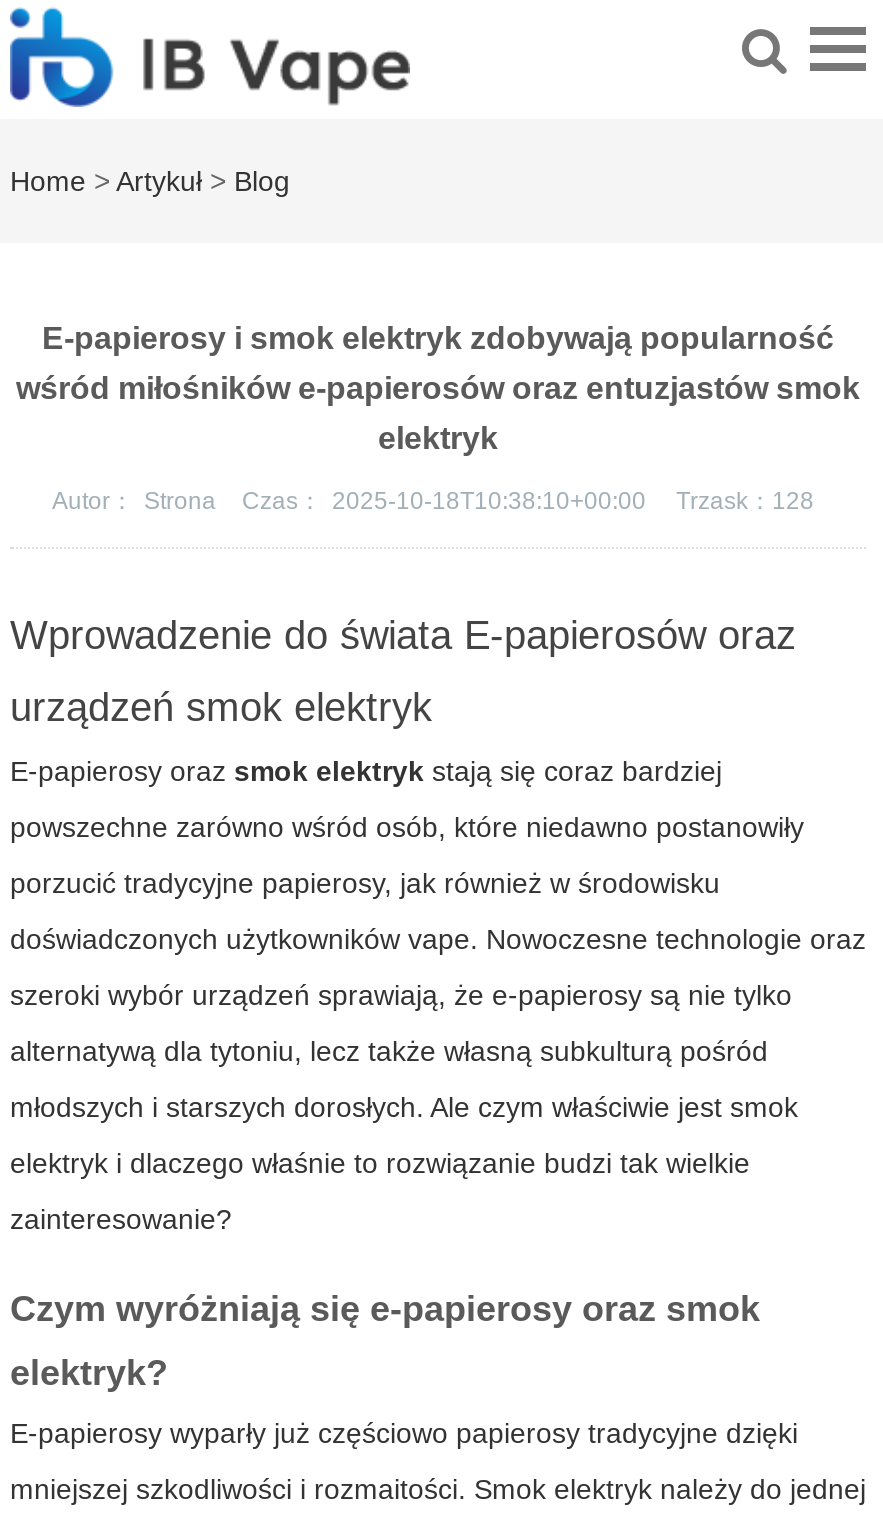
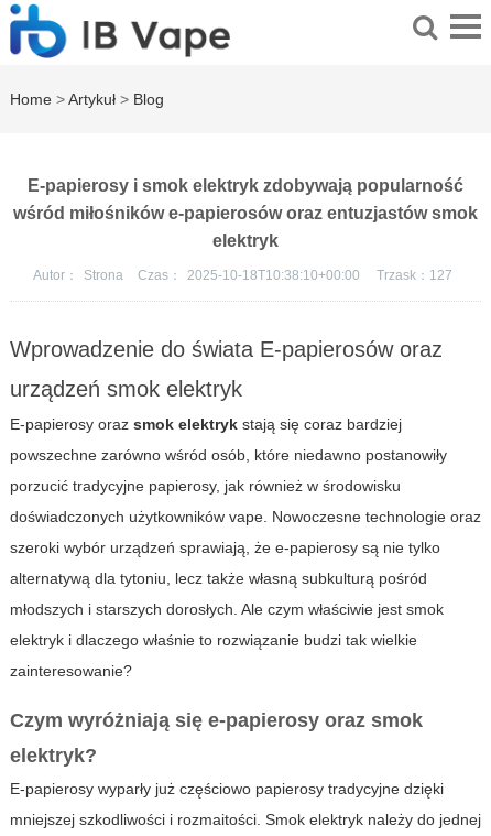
- Autor： Strona Czas： 2025-10-18T10:38:10+00:00 Trzask：128
+ Autor： Strona Czas： 2025-10-18T10:38:10+00:00 Trzask：127
